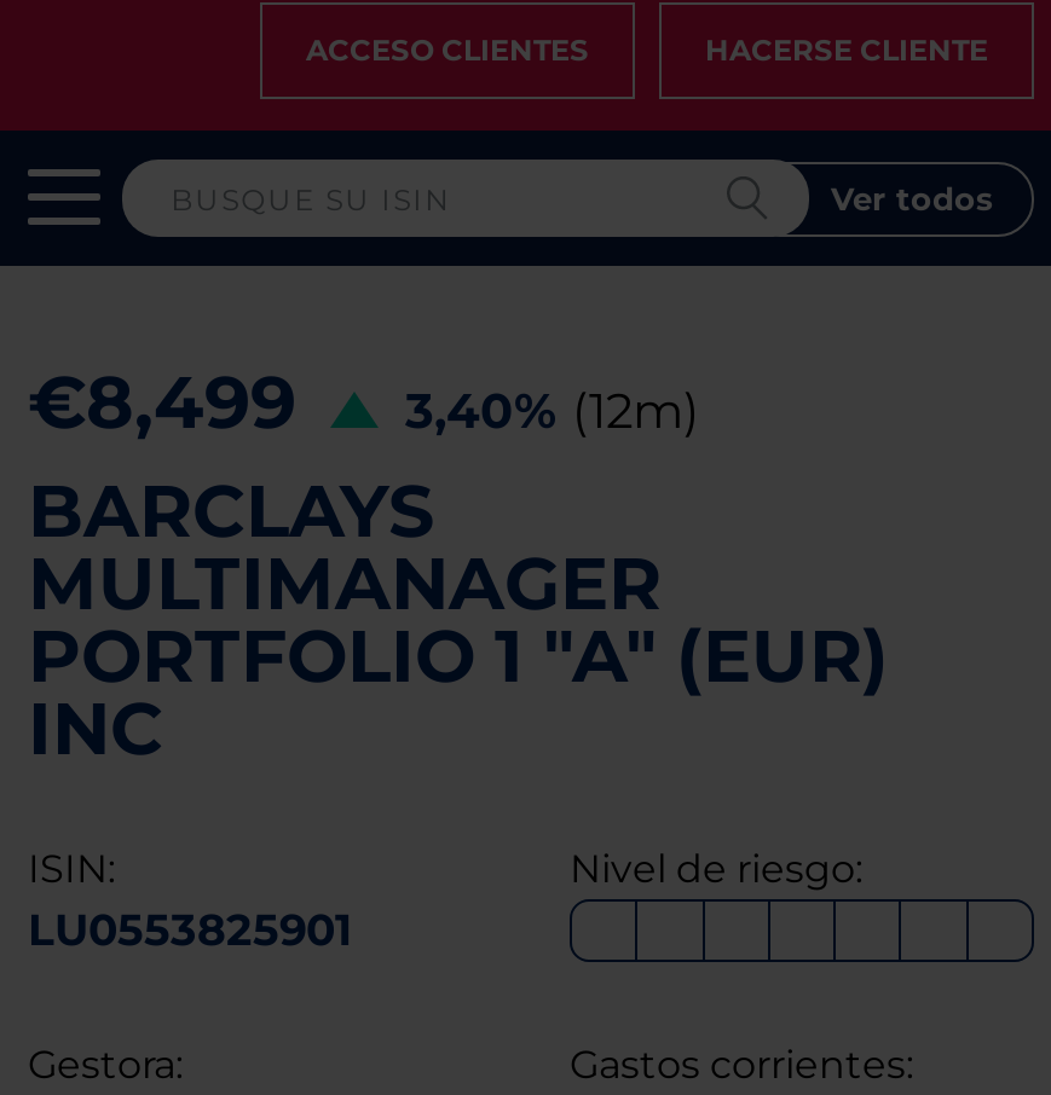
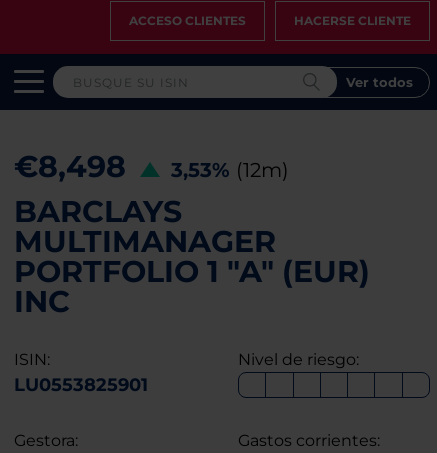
- €8,499
+ €8,498

- 3,40% (12m)
+ 3,53% (12m)
